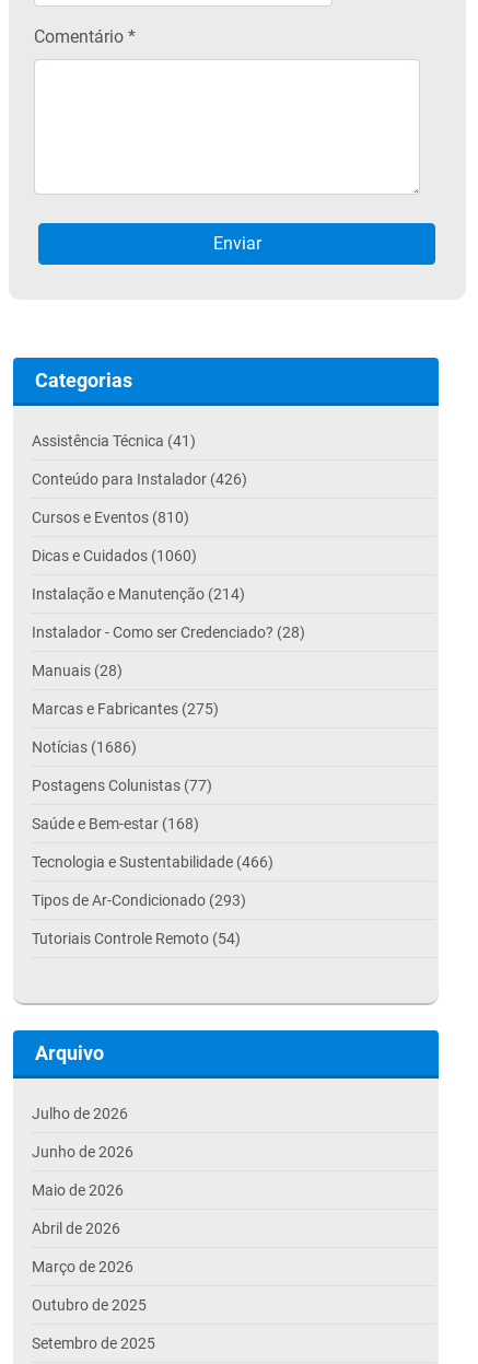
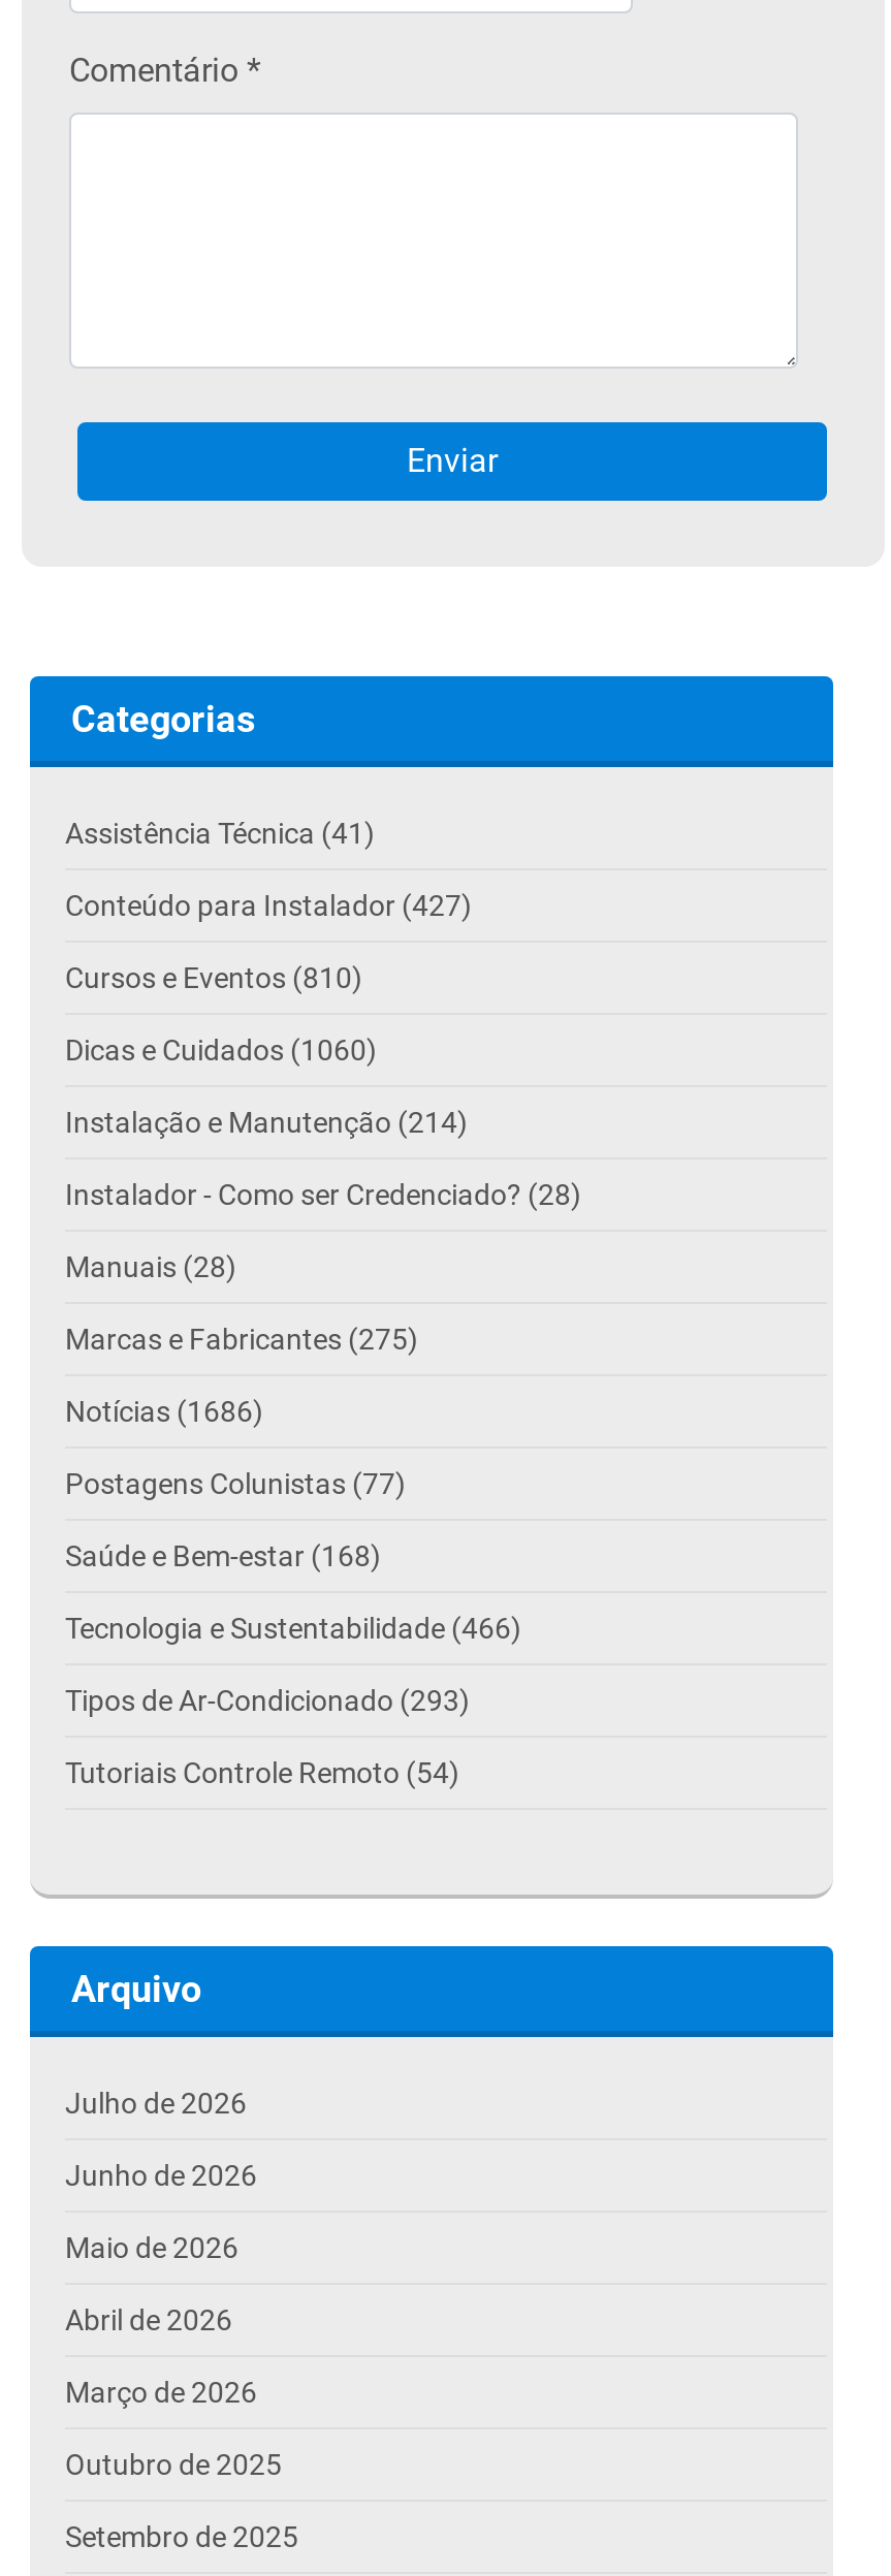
- Conteúdo para Instalador (426)
+ Conteúdo para Instalador (427)
